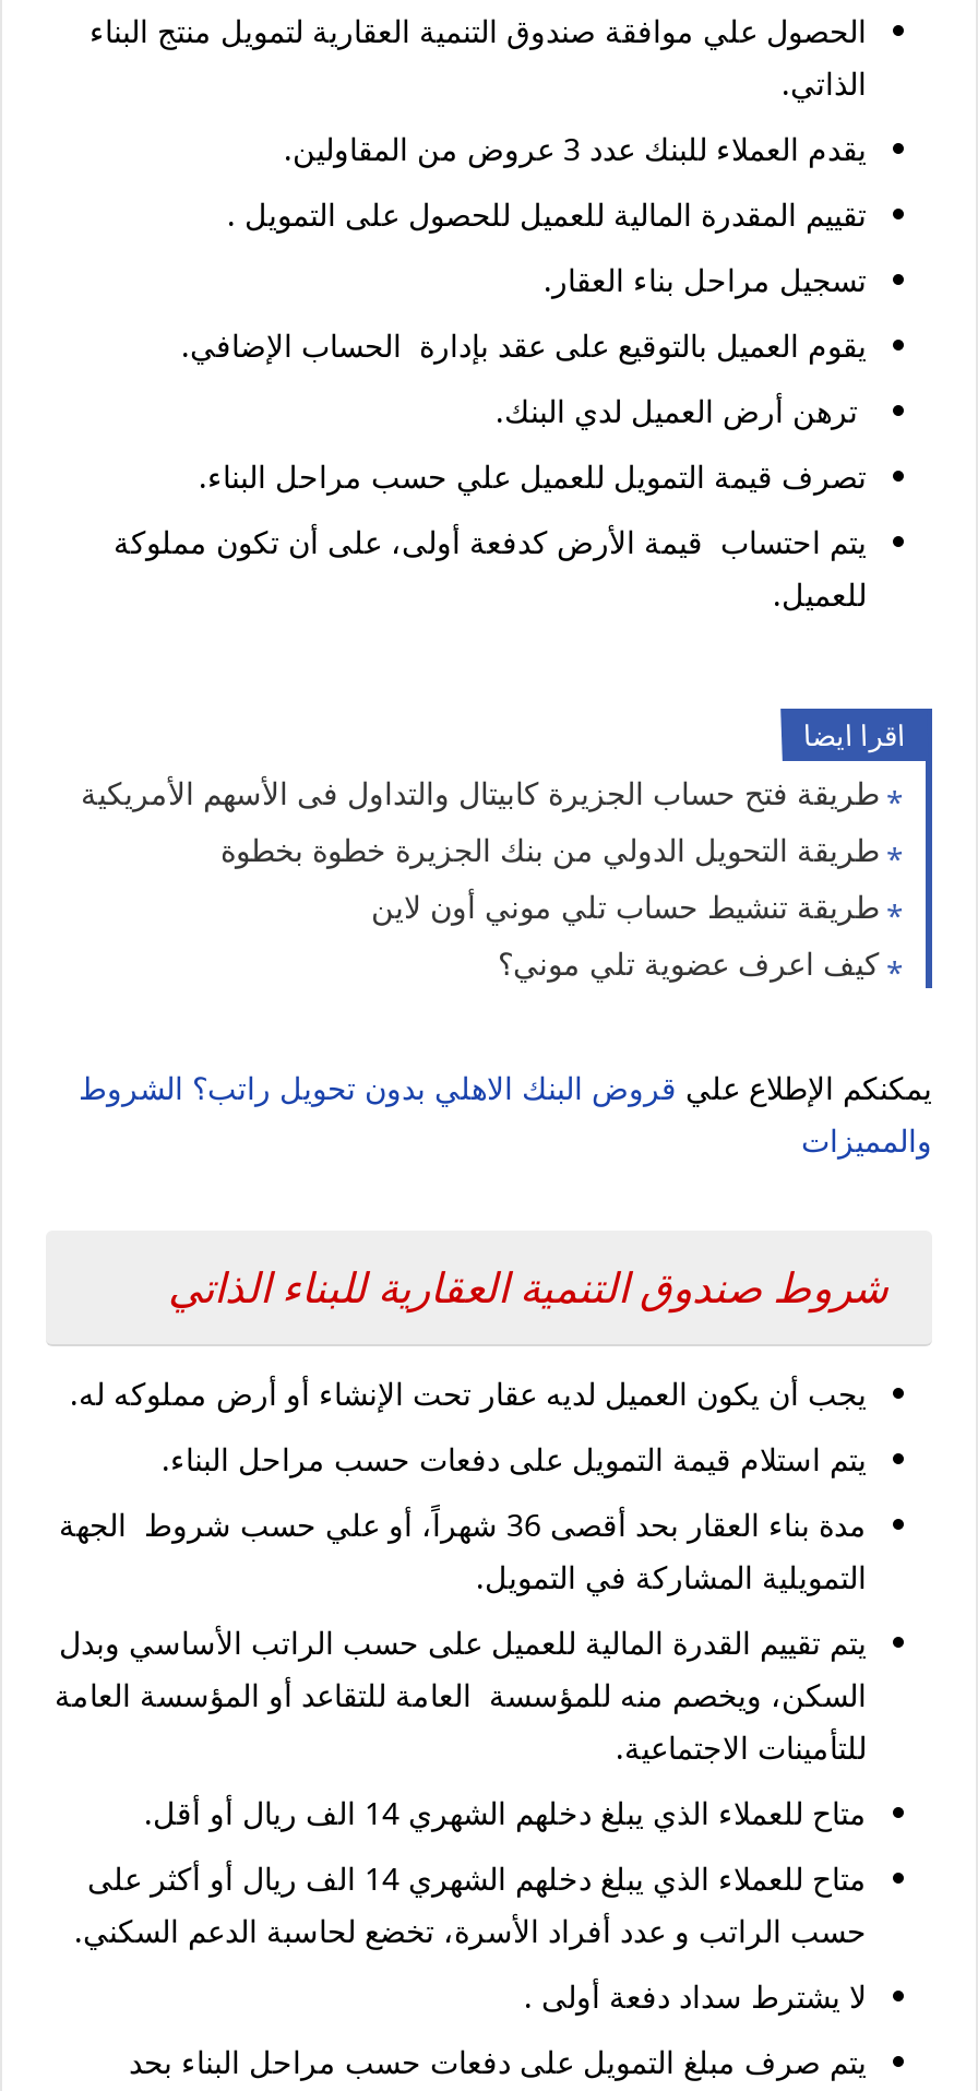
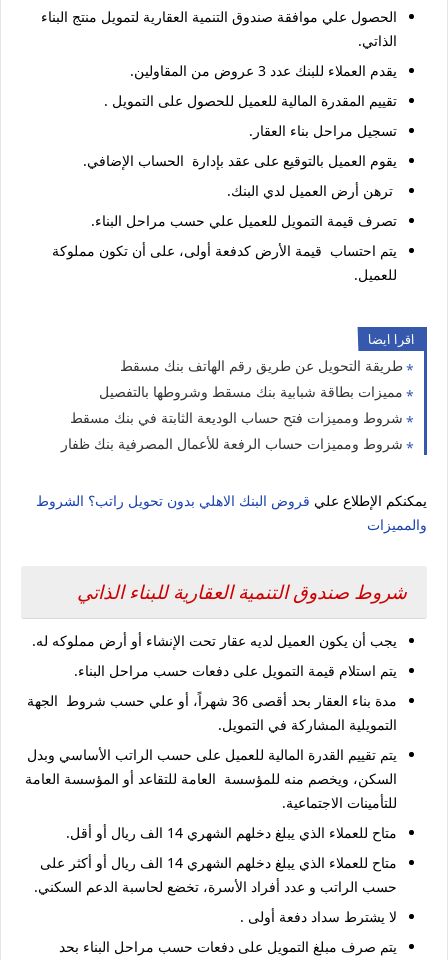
- طريقة فتح حساب الجزيرة كابيتال والتداول فى الأسهم الأمريكية
- طريقة التحويل الدولي من بنك الجزيرة خطوة بخطوة
- طريقة تنشيط حساب تلي موني أون لاين
- كيف اعرف عضوية تلي موني؟
+ طريقة التحويل عن طريق رقم الهاتف بنك مسقط
+ مميزات بطاقة شبابية بنك مسقط وشروطها بالتفصيل
+ شروط ومميزات فتح حساب الوديعة الثابتة في بنك مسقط
+ شروط ومميزات حساب الرفعة للأعمال المصرفية بنك ظفار
